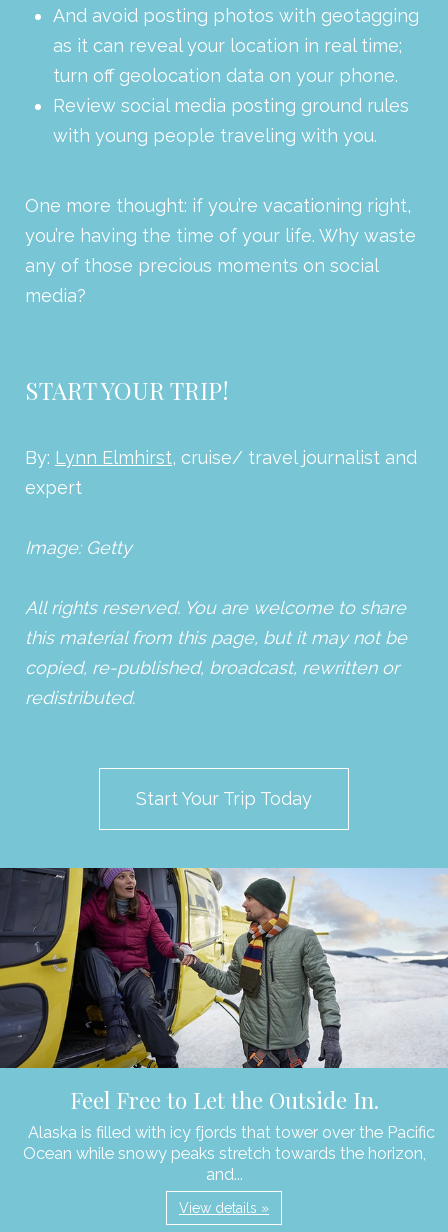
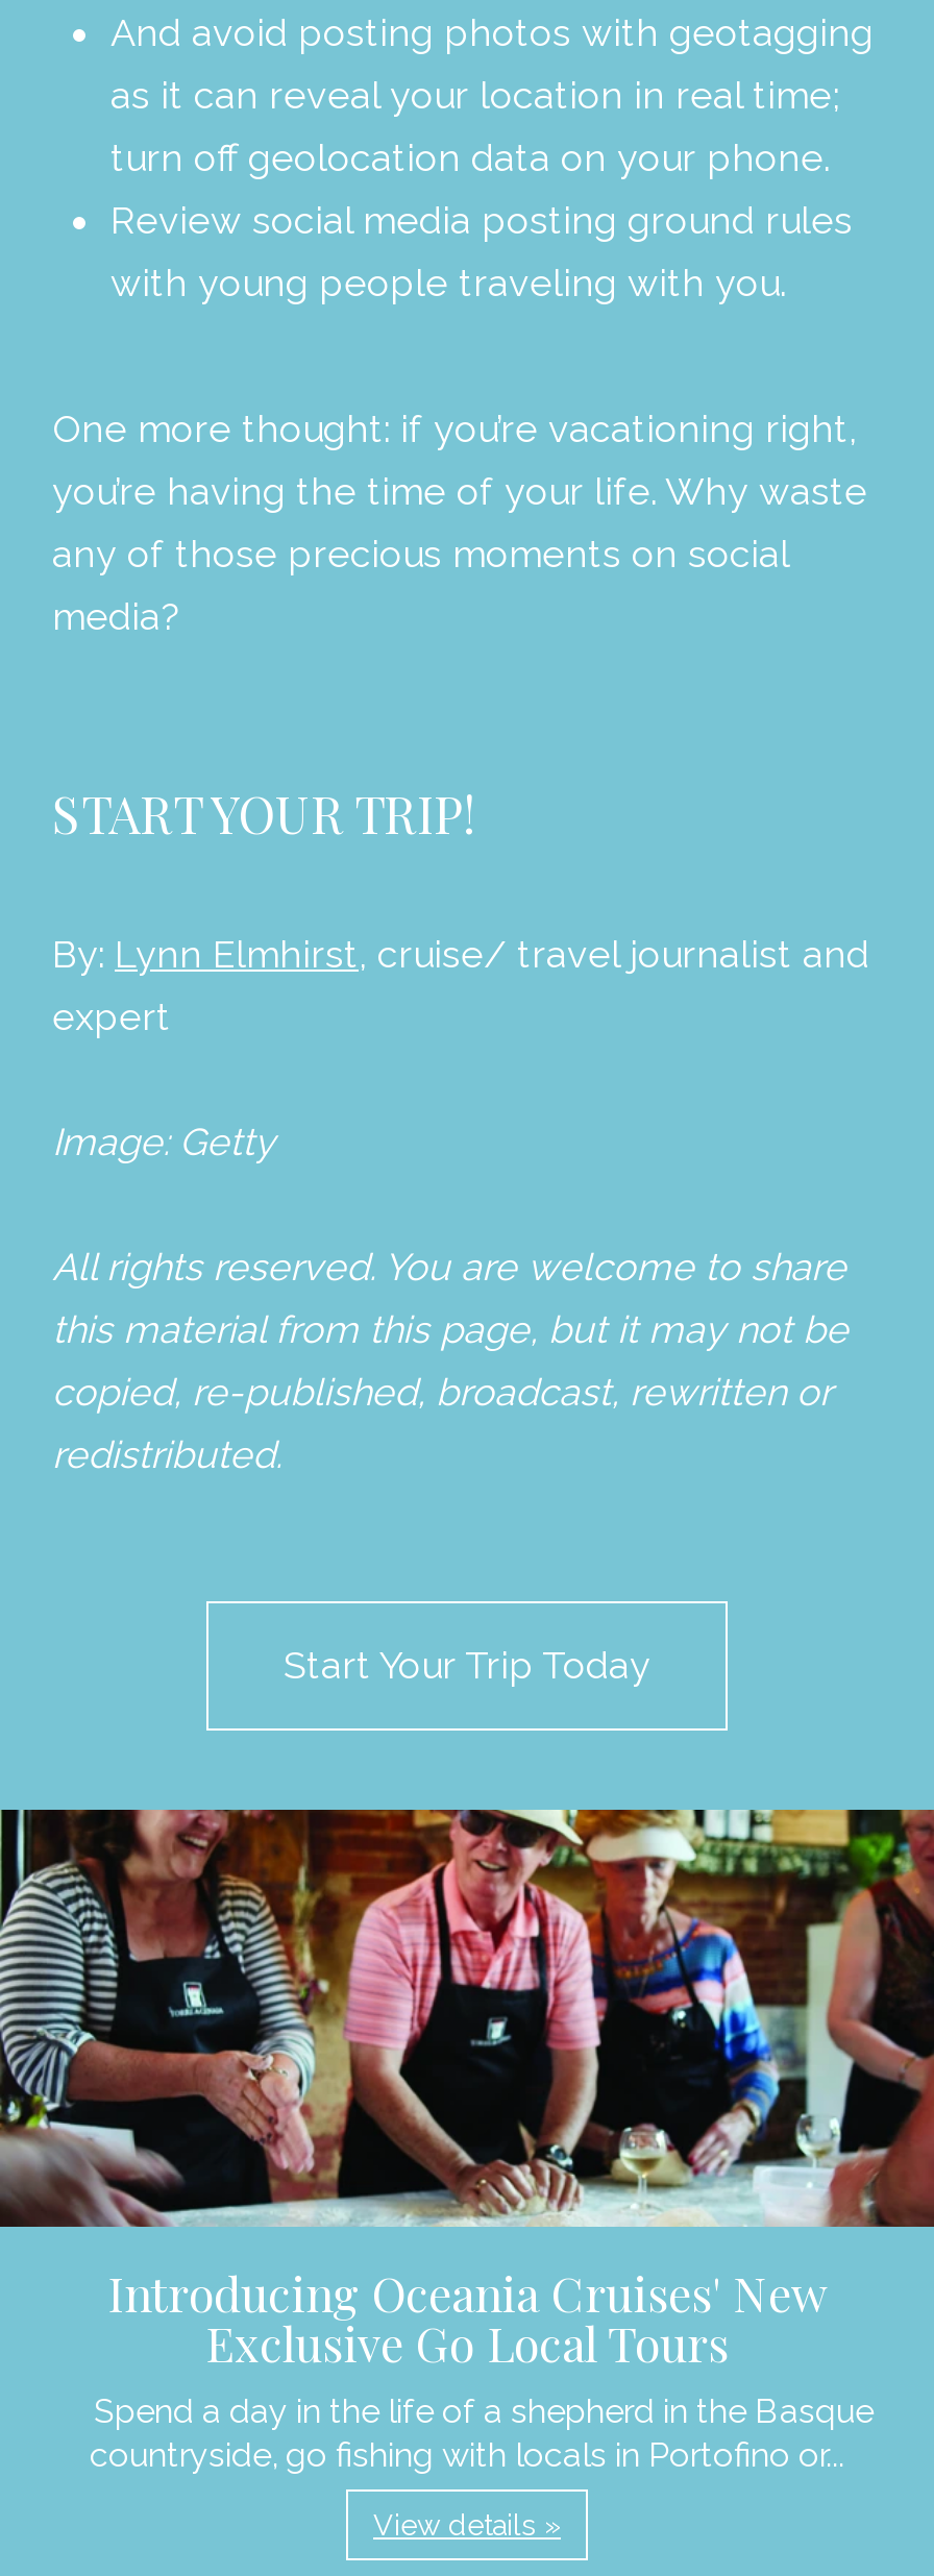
- [image]
- Feel Free to Let the Outside In.
- Alaska is filled with icy fjords that tower over the Pacific
- Ocean while snowy peaks stretch towards the horizon,
- and...
+ [image]
+ Introducing Oceania Cruises' New
+ Exclusive Go Local Tours
+ Spend a day in the life of a shepherd in the Basque
+ countryside, go fishing with locals in Portofino or...
